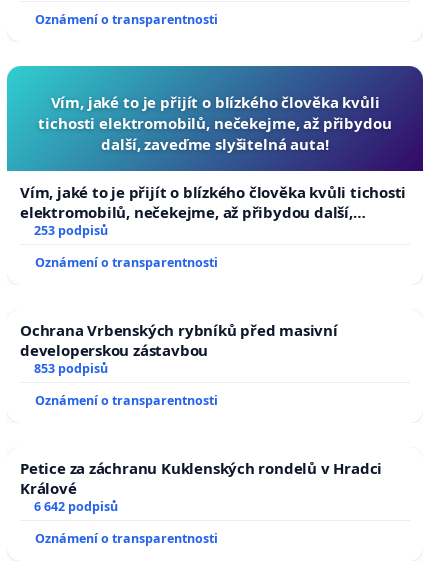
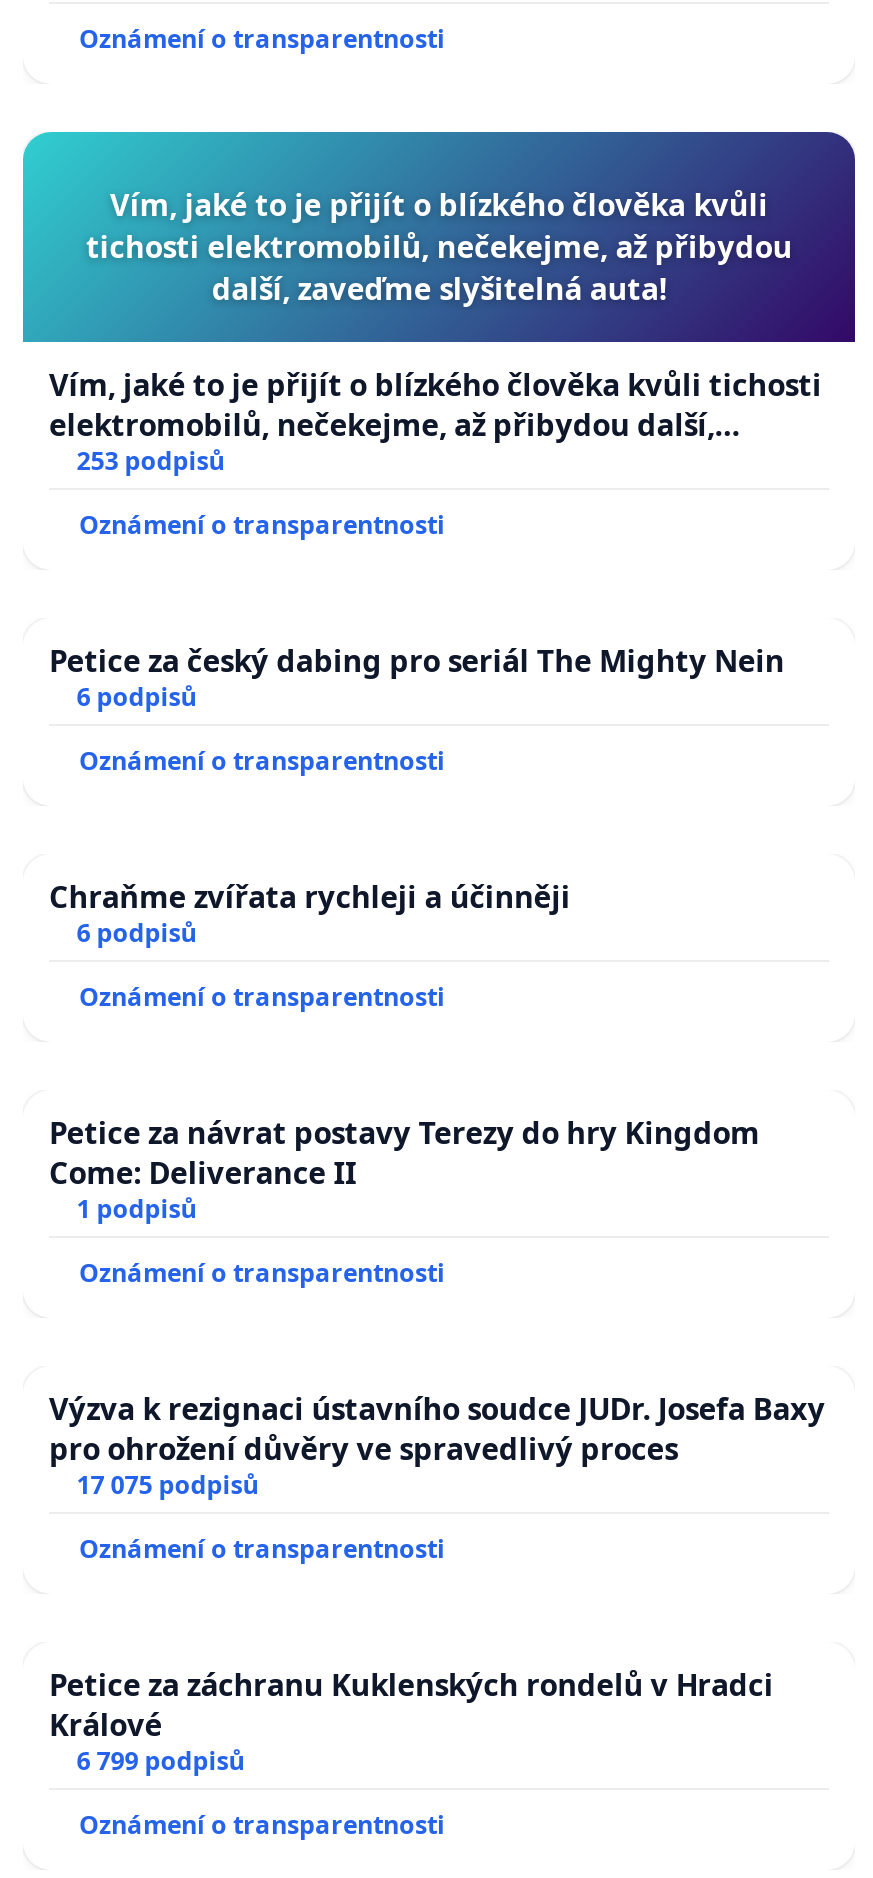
- Ochrana Vrbenských rybníků před masivní
- developerskou zástavbou
- 853 podpisů
+ Petice za český dabing pro seriál The Mighty Nein
+ 6 podpisů
+ Oznámení o transparentnosti
+ Chraňme zvířata rychleji a účinněji
+ 6 podpisů
+ Oznámení o transparentnosti
+ Petice za návrat postavy Terezy do hry Kingdom
+ Come: Deliverance II
+ 1 podpisů
+ Oznámení o transparentnosti
+ Výzva k rezignaci ústavního soudce JUDr. Josefa Baxy
+ pro ohrožení důvěry ve spravedlivý proces
+ 17 075 podpisů

- 6 642 podpisů
+ 6 799 podpisů
